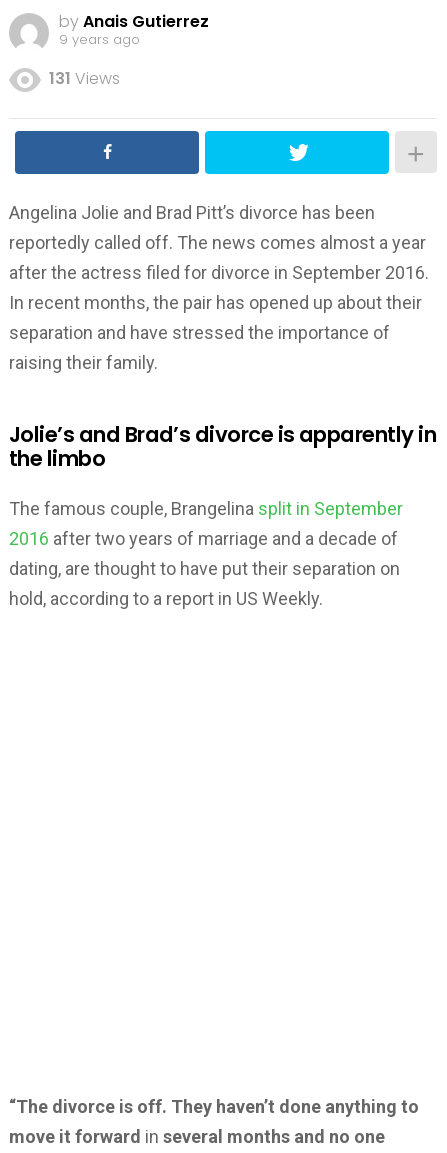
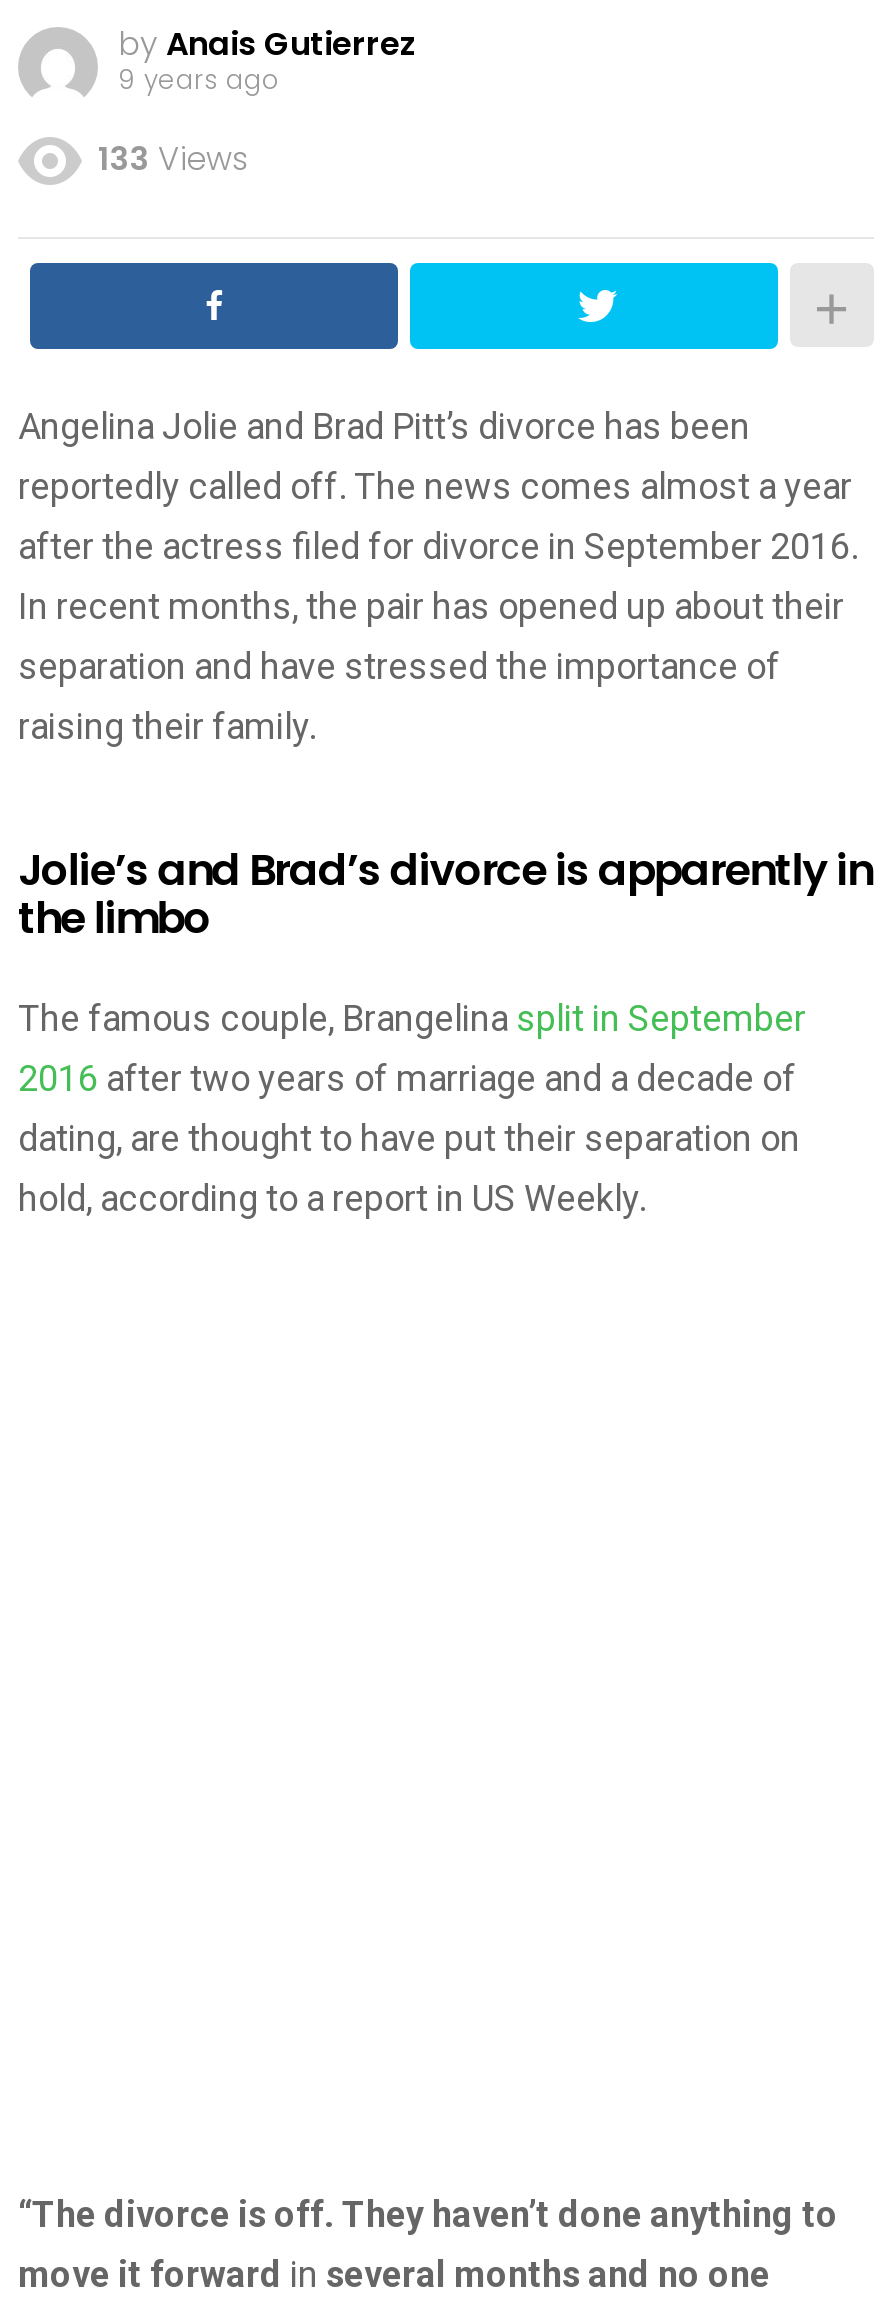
- 131 Views
+ 133 Views
